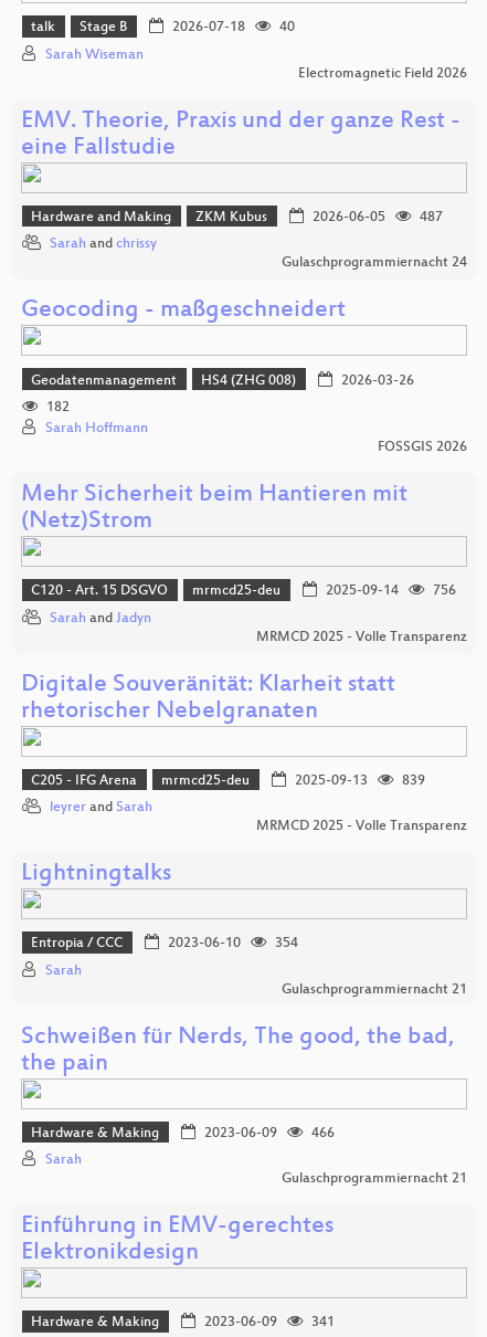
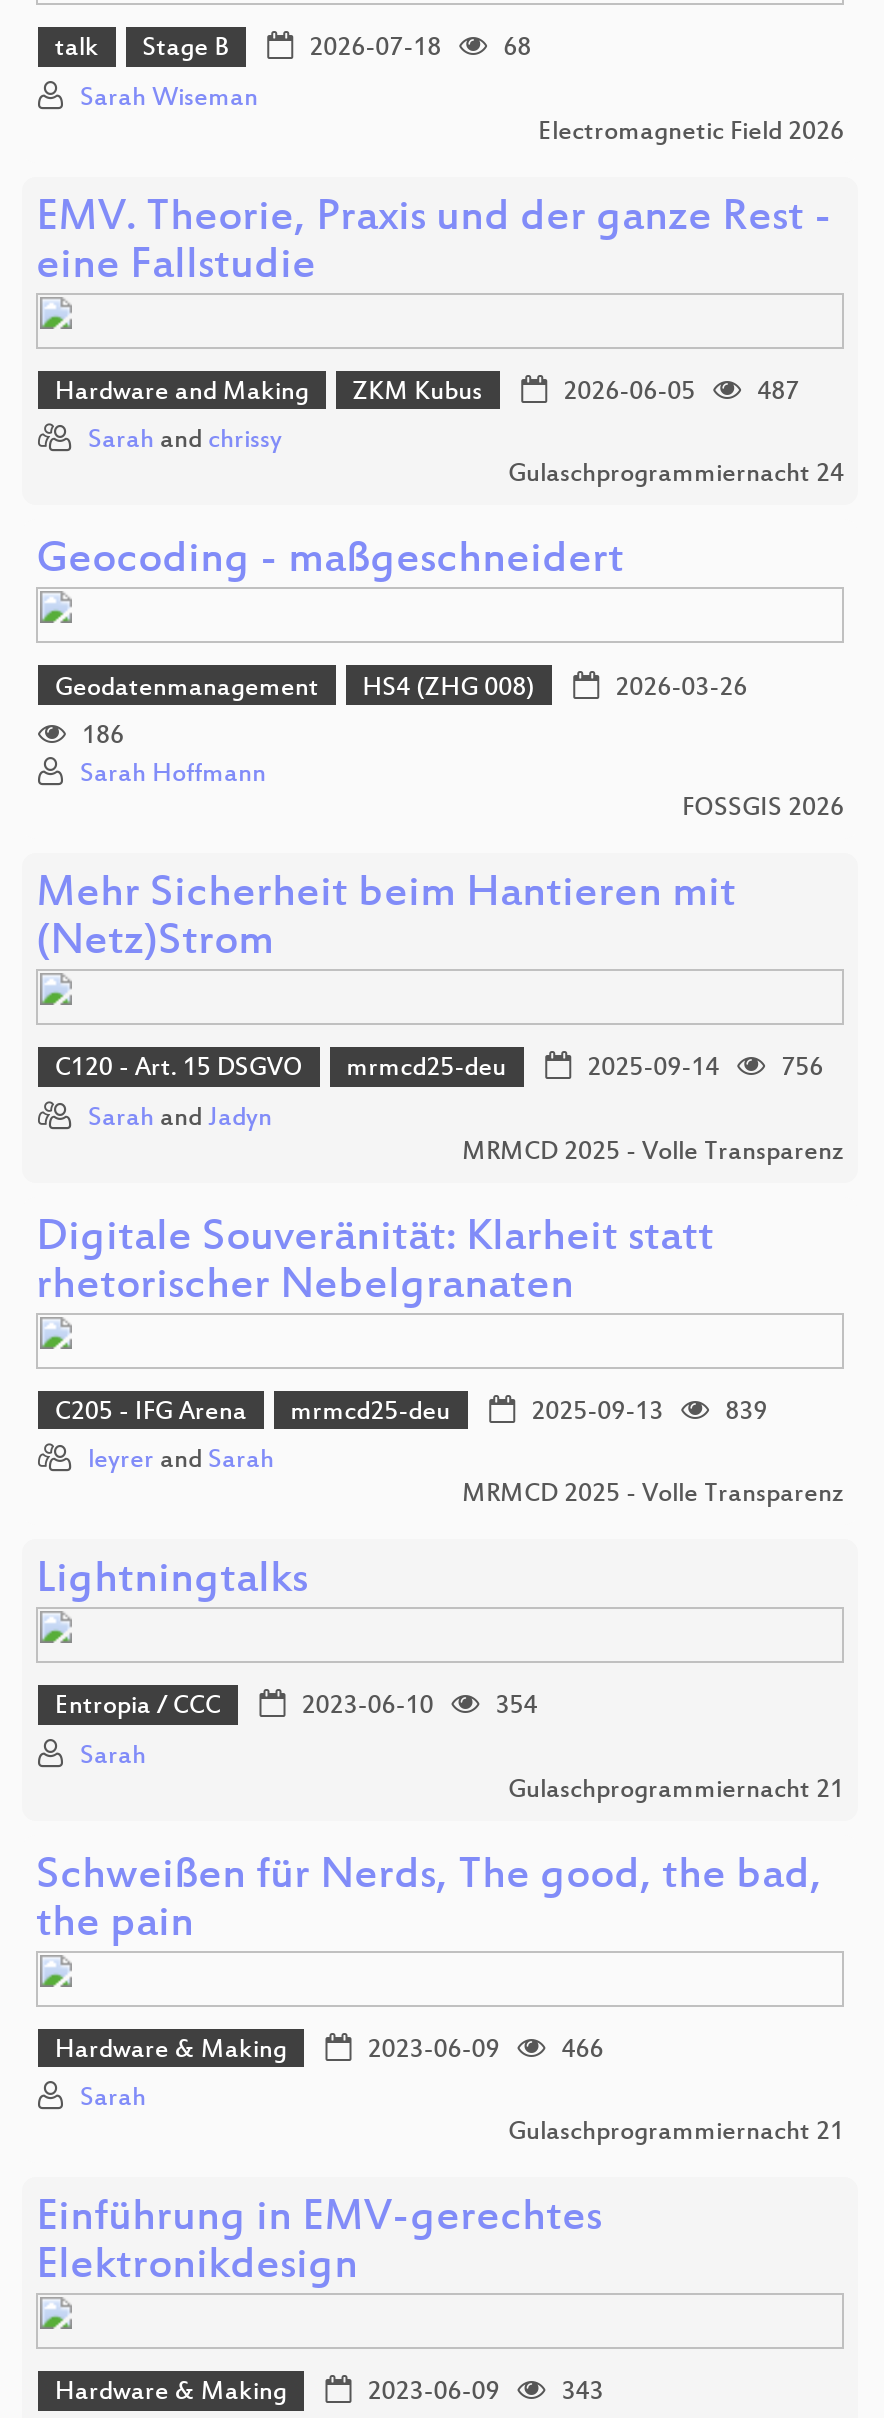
- 2026-07-18 40
+ 2026-07-18 68

- 182
+ 186

- 2023-06-09 341
+ 2023-06-09 343
